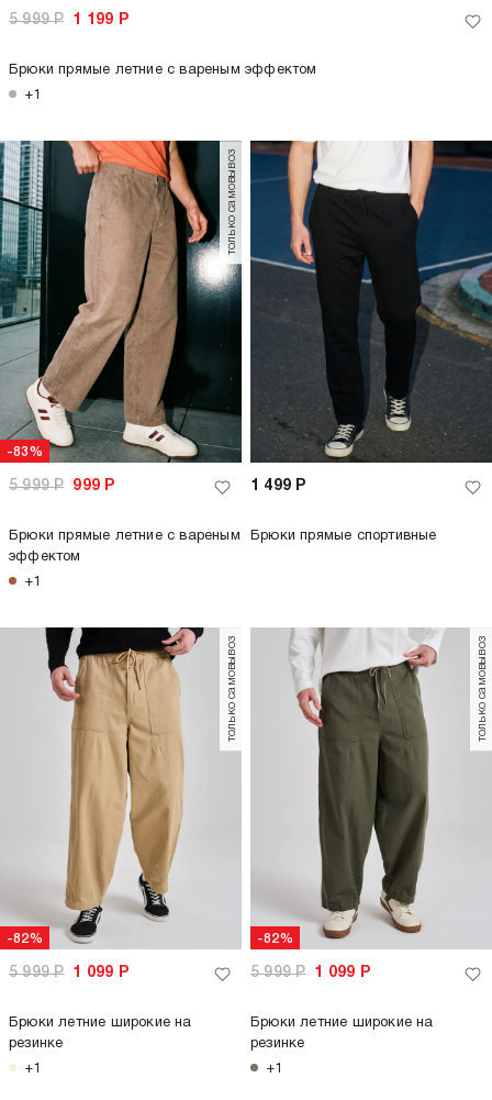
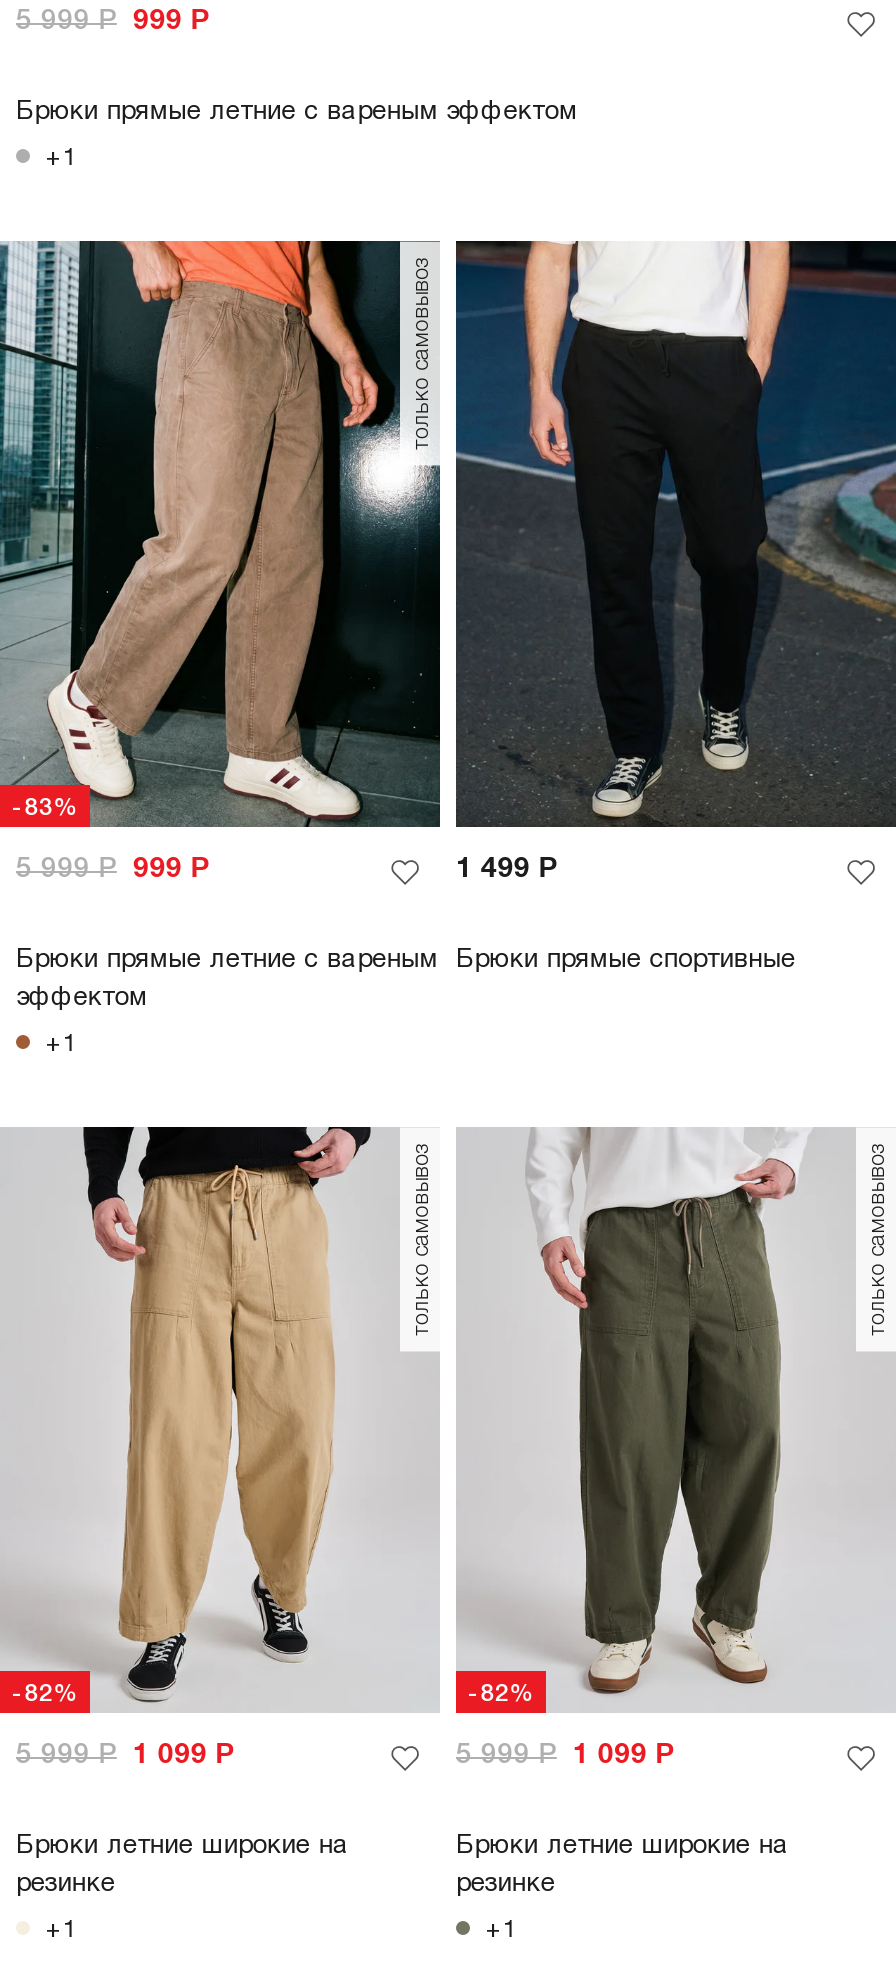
- 5 999Р 1 199 Р
+ 5 999Р 999 Р
